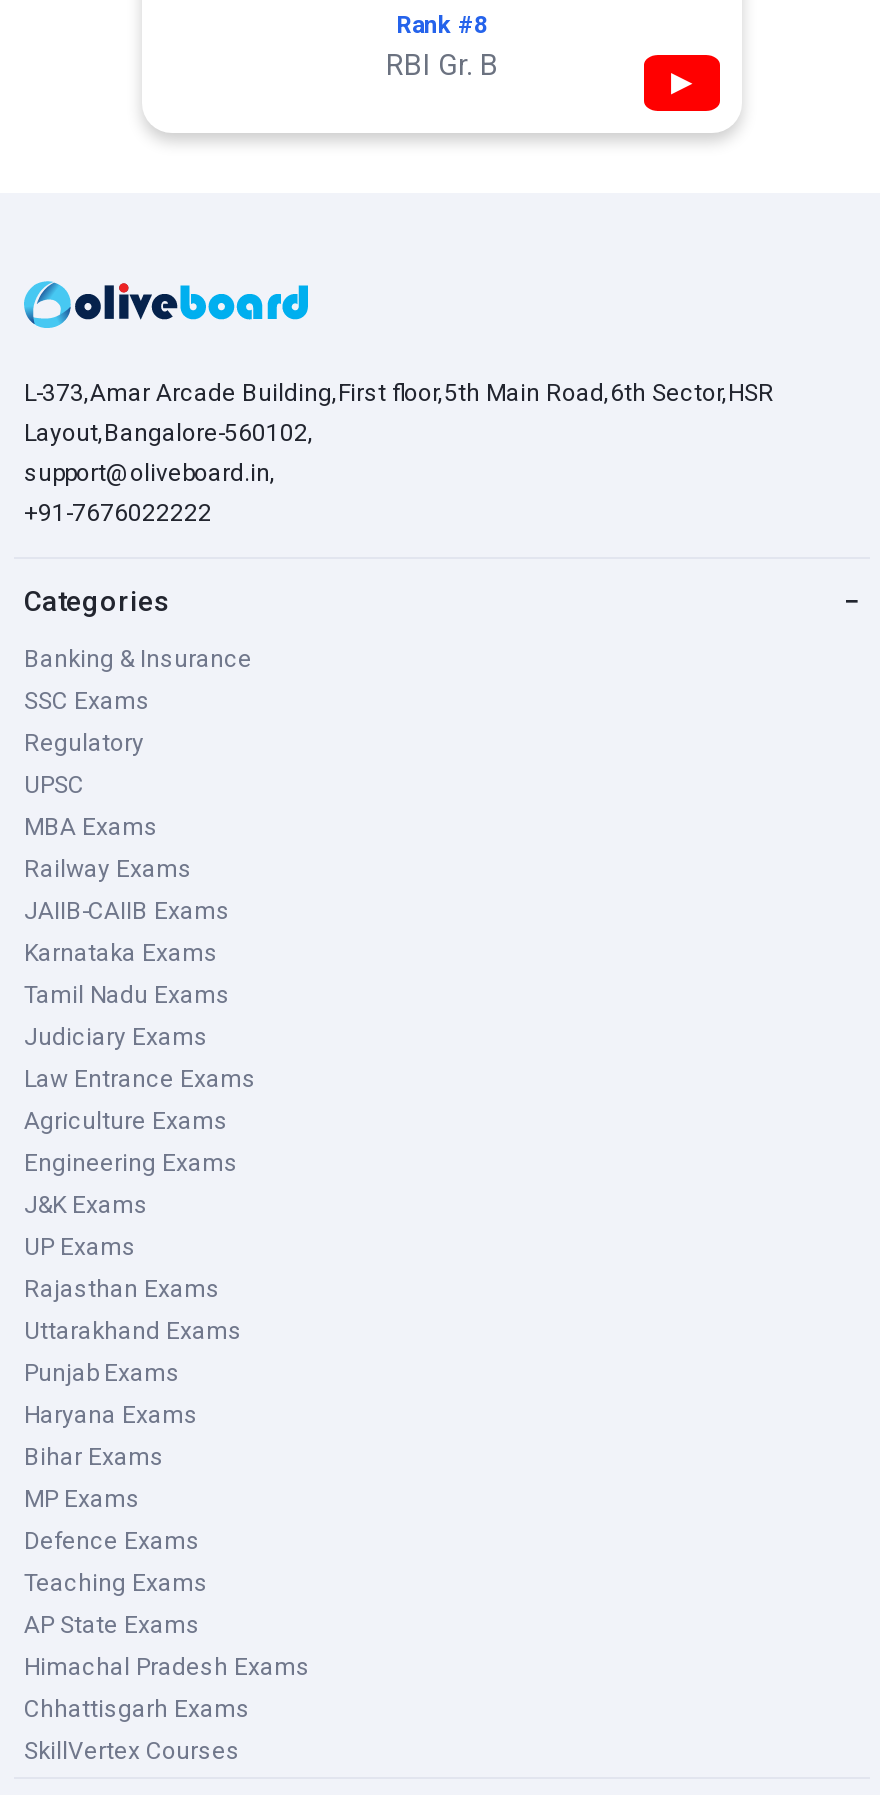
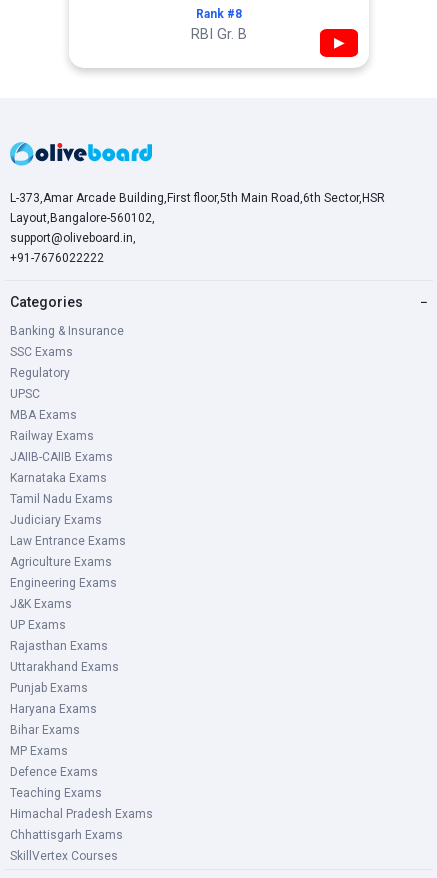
- AP State Exams
